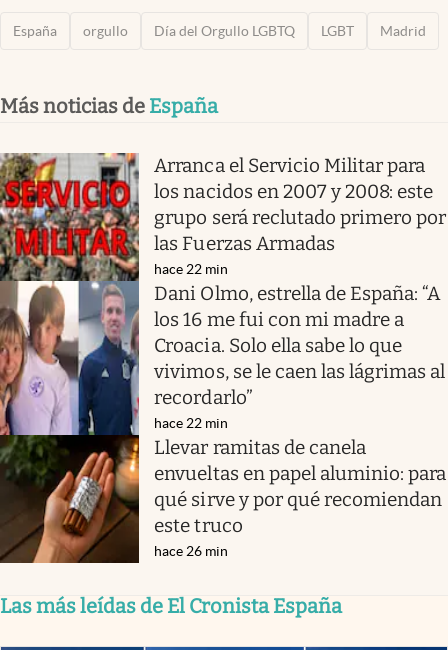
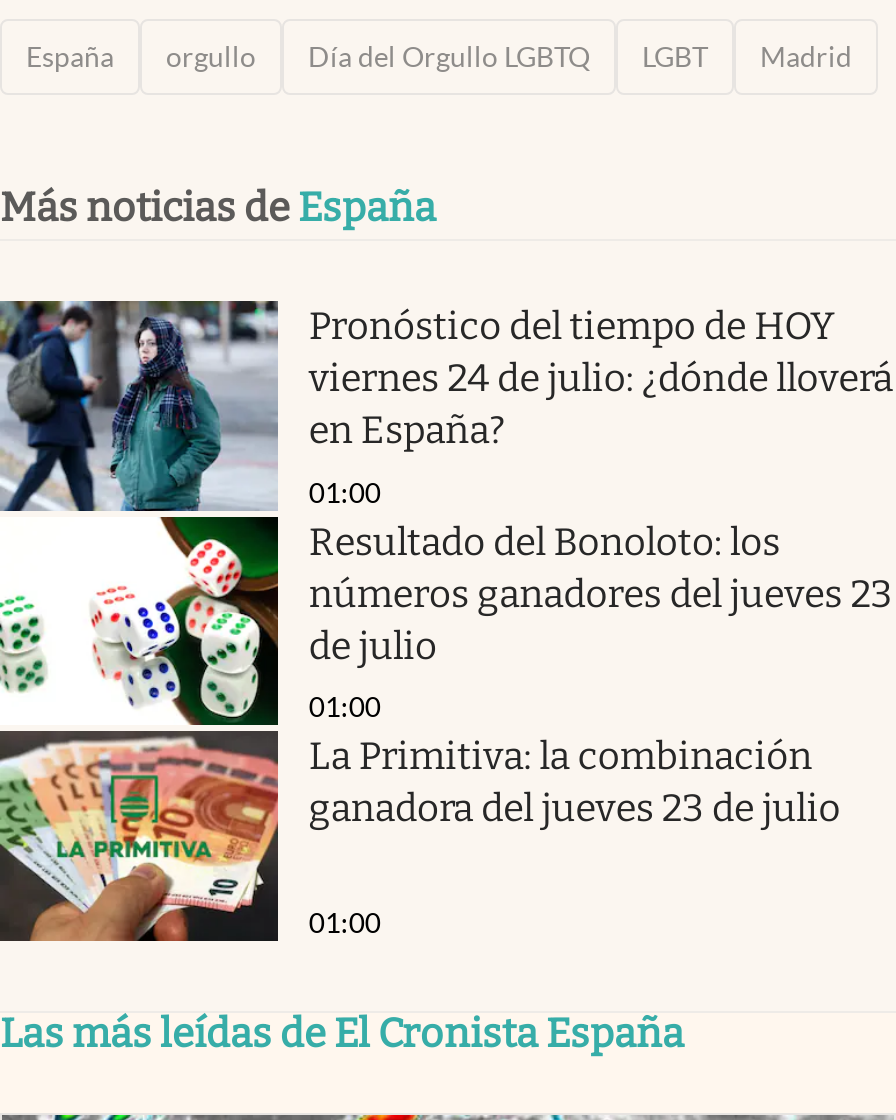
- [image]
- Arranca el Servicio Militar para
- los nacidos en 2007 y 2008: este
- grupo será reclutado primero por
- las Fuerzas Armadas
- hace 22 min
- Dani Olmo, estrella de España: “A
- los 16 me fui con mi madre a
- Croacia. Solo ella sabe lo que
- vivimos, se le caen las lágrimas al
- recordarlo”
- hace 22 min
- Llevar ramitas de canela
- envueltas en papel aluminio: para
- qué sirve y por qué recomiendan
- este truco
- hace 26 min
+ [image]
+ Pronóstico del tiempo de HOY
+ viernes 24 de julio: ¿dónde lloverá
+ en España?
+ 01:00
+ Resultado del Bonoloto: los
+ números ganadores del jueves 23
+ de julio
+ 01:00
+ La Primitiva: la combinación
+ ganadora del jueves 23 de julio
+ 01:00
